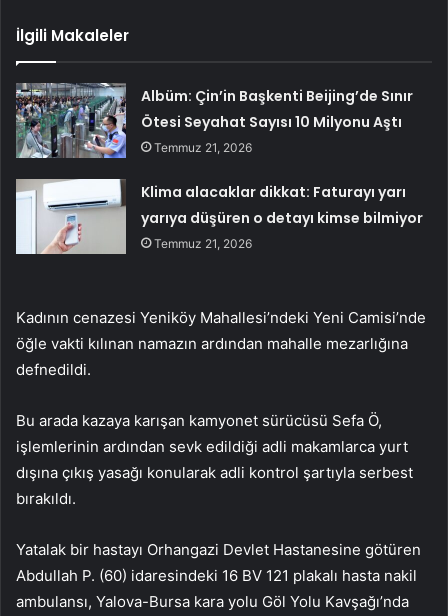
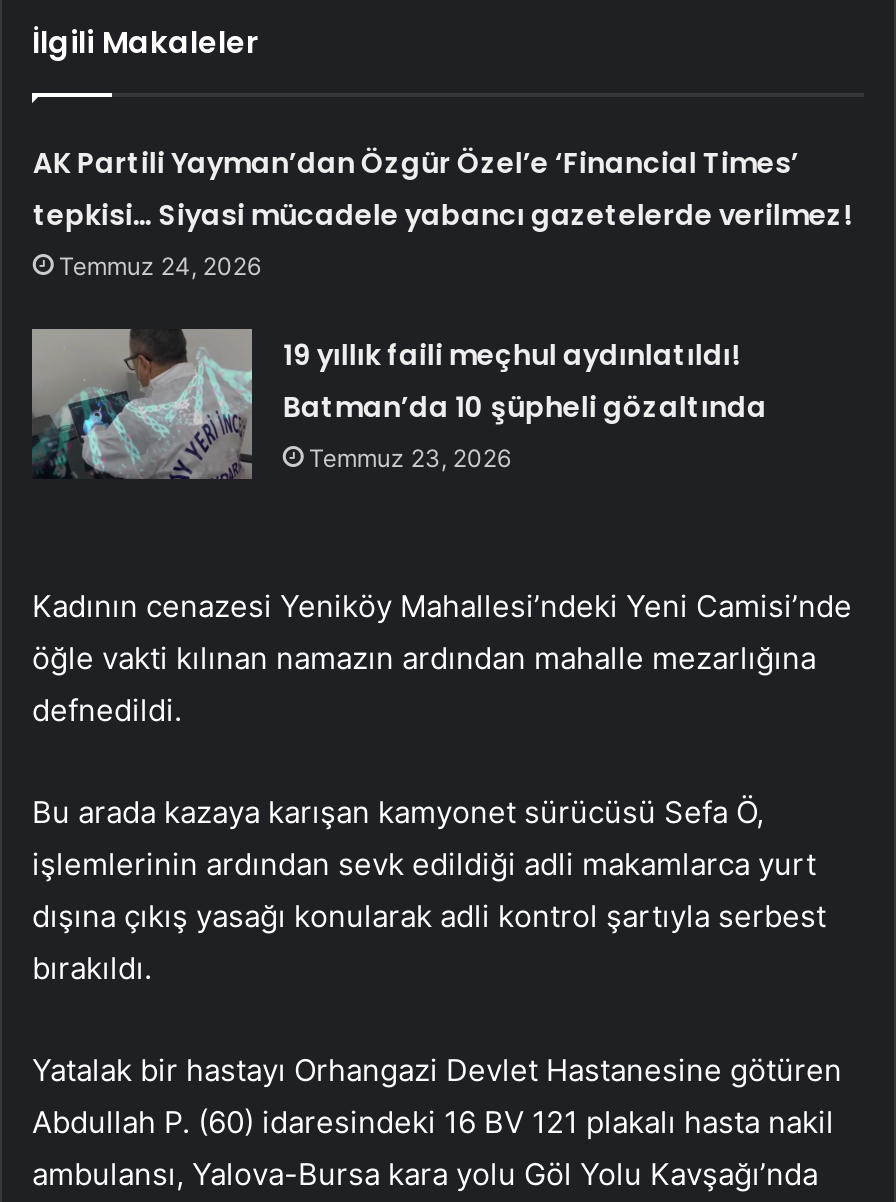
- Albüm: Çin’in Başkenti Beijing’de Sınır
- Ötesi Seyahat Sayısı 10 Milyonu Aştı
- Temmuz 21, 2026
+ AK Partili Yayman’dan Özgür Özel’e ‘Financial Times’
+ tepkisi… Siyasi mücadele yabancı gazetelerde verilmez!
+ Temmuz 24, 2026

- [image]
- Klima alacaklar dikkat: Faturayı yarı
- yarıya düşüren o detayı kimse bilmiyor
- Temmuz 21, 2026
+ [image]
+ 19 yıllık faili meçhul aydınlatıldı!
+ Batman’da 10 şüpheli gözaltında
+ Temmuz 23, 2026
